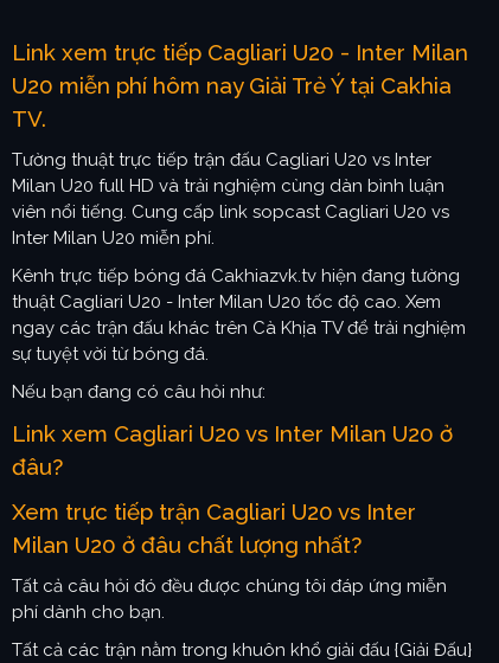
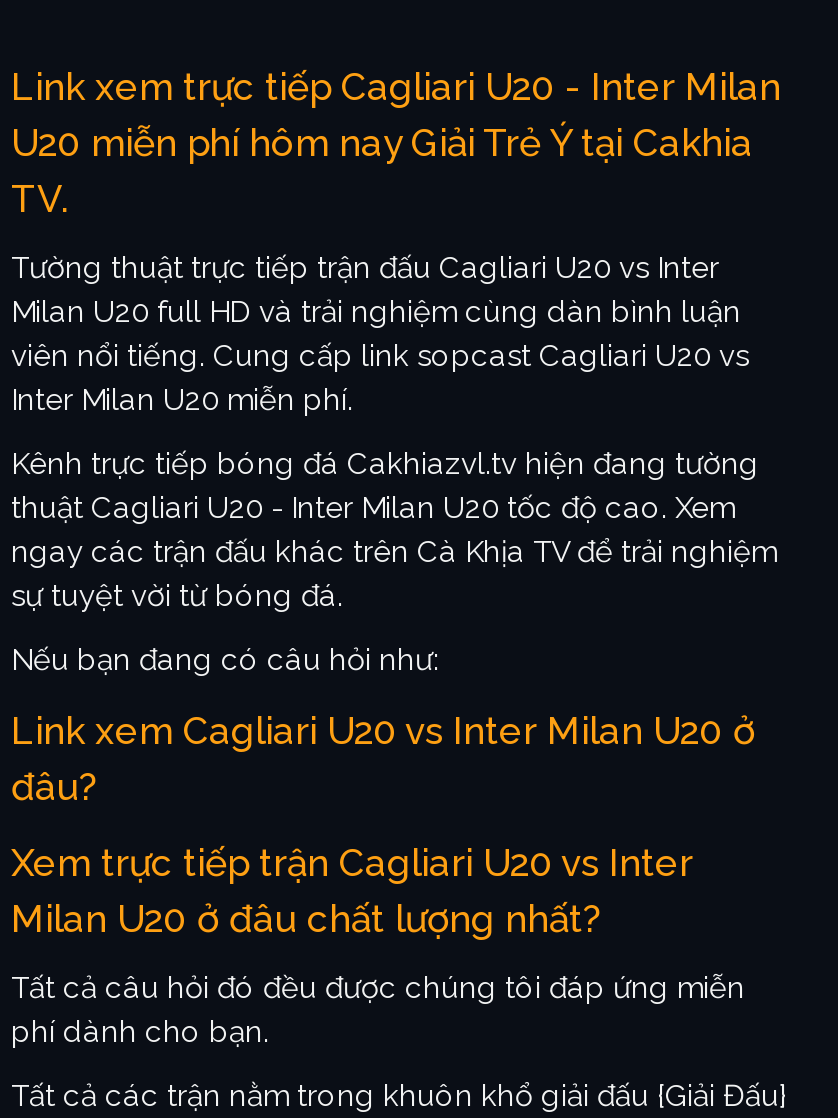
- Kênh trực tiếp bóng đá Cakhiazvk.tv hiện đang tường
+ Kênh trực tiếp bóng đá Cakhiazvl.tv hiện đang tường
